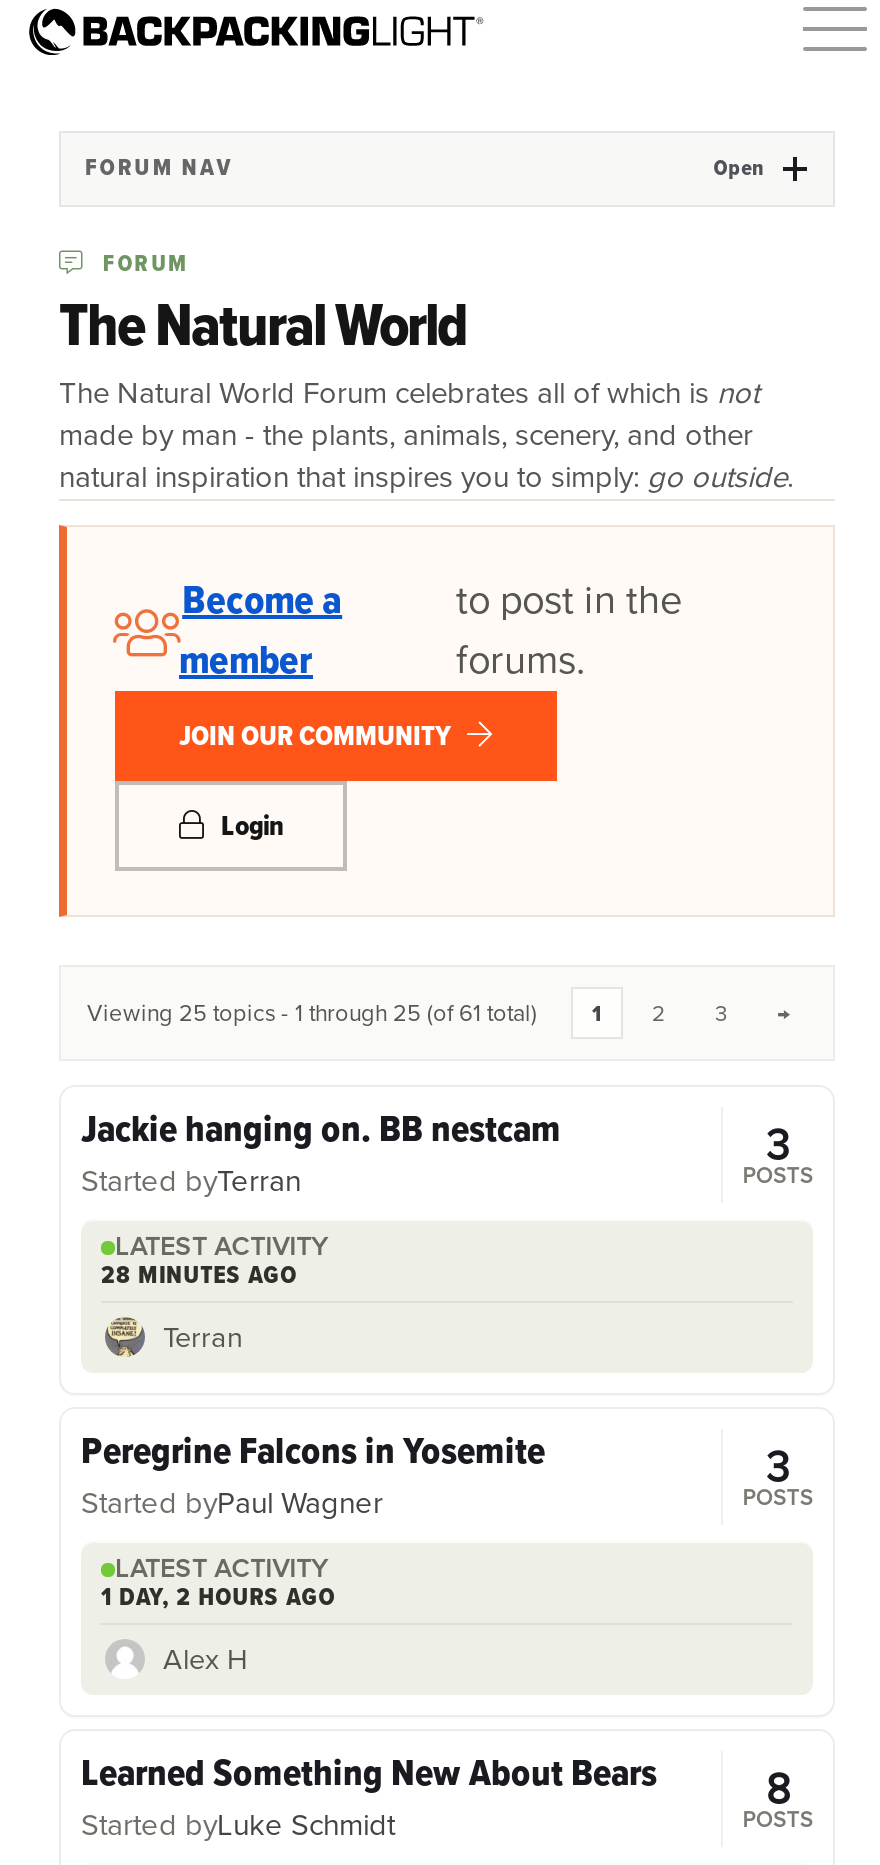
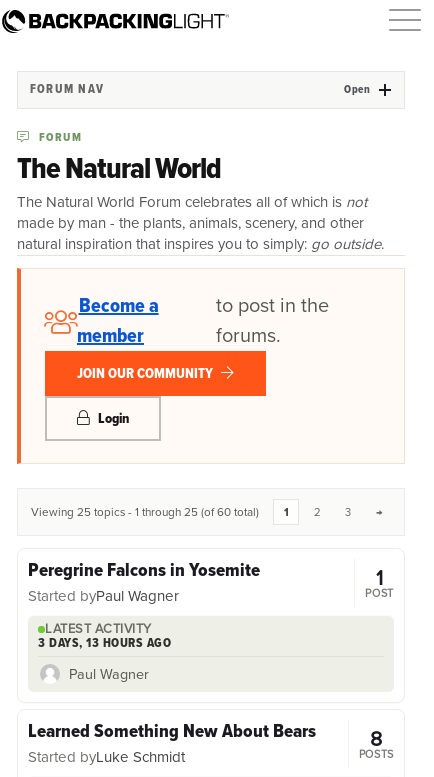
- Viewing 25 topics - 1 through 25 (of 61 total)
+ Viewing 25 topics - 1 through 25 (of 60 total)

- Jackie hanging on. BB nestcam
- Started byTerran

- 3
- POSTS
- LATEST ACTIVITY
- 28 MINUTES AGO
- Terran

- 3
- POSTS
+ 1
+ POST

- 1 DAY, 2 HOURS AGO
+ 3 DAYS, 13 HOURS AGO

- Alex H
+ Paul Wagner
